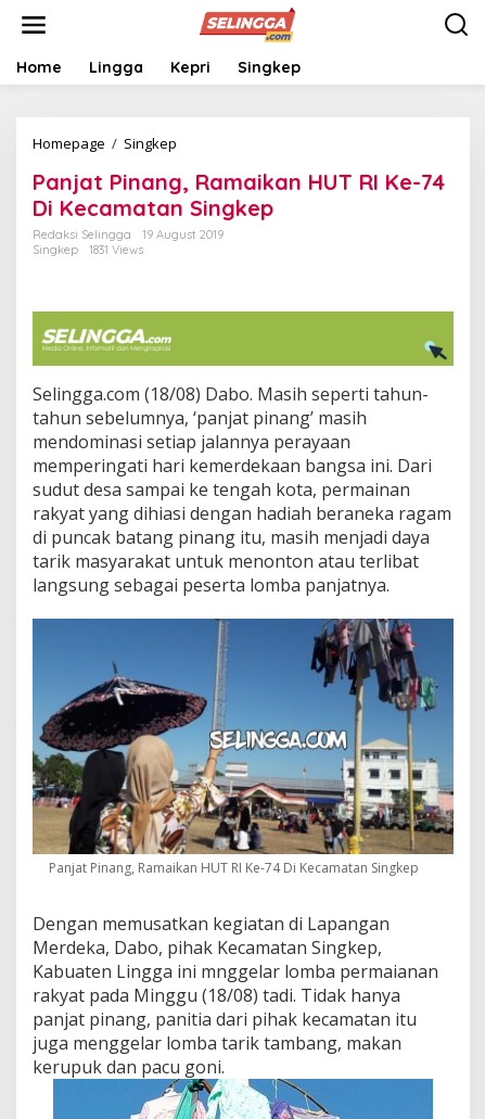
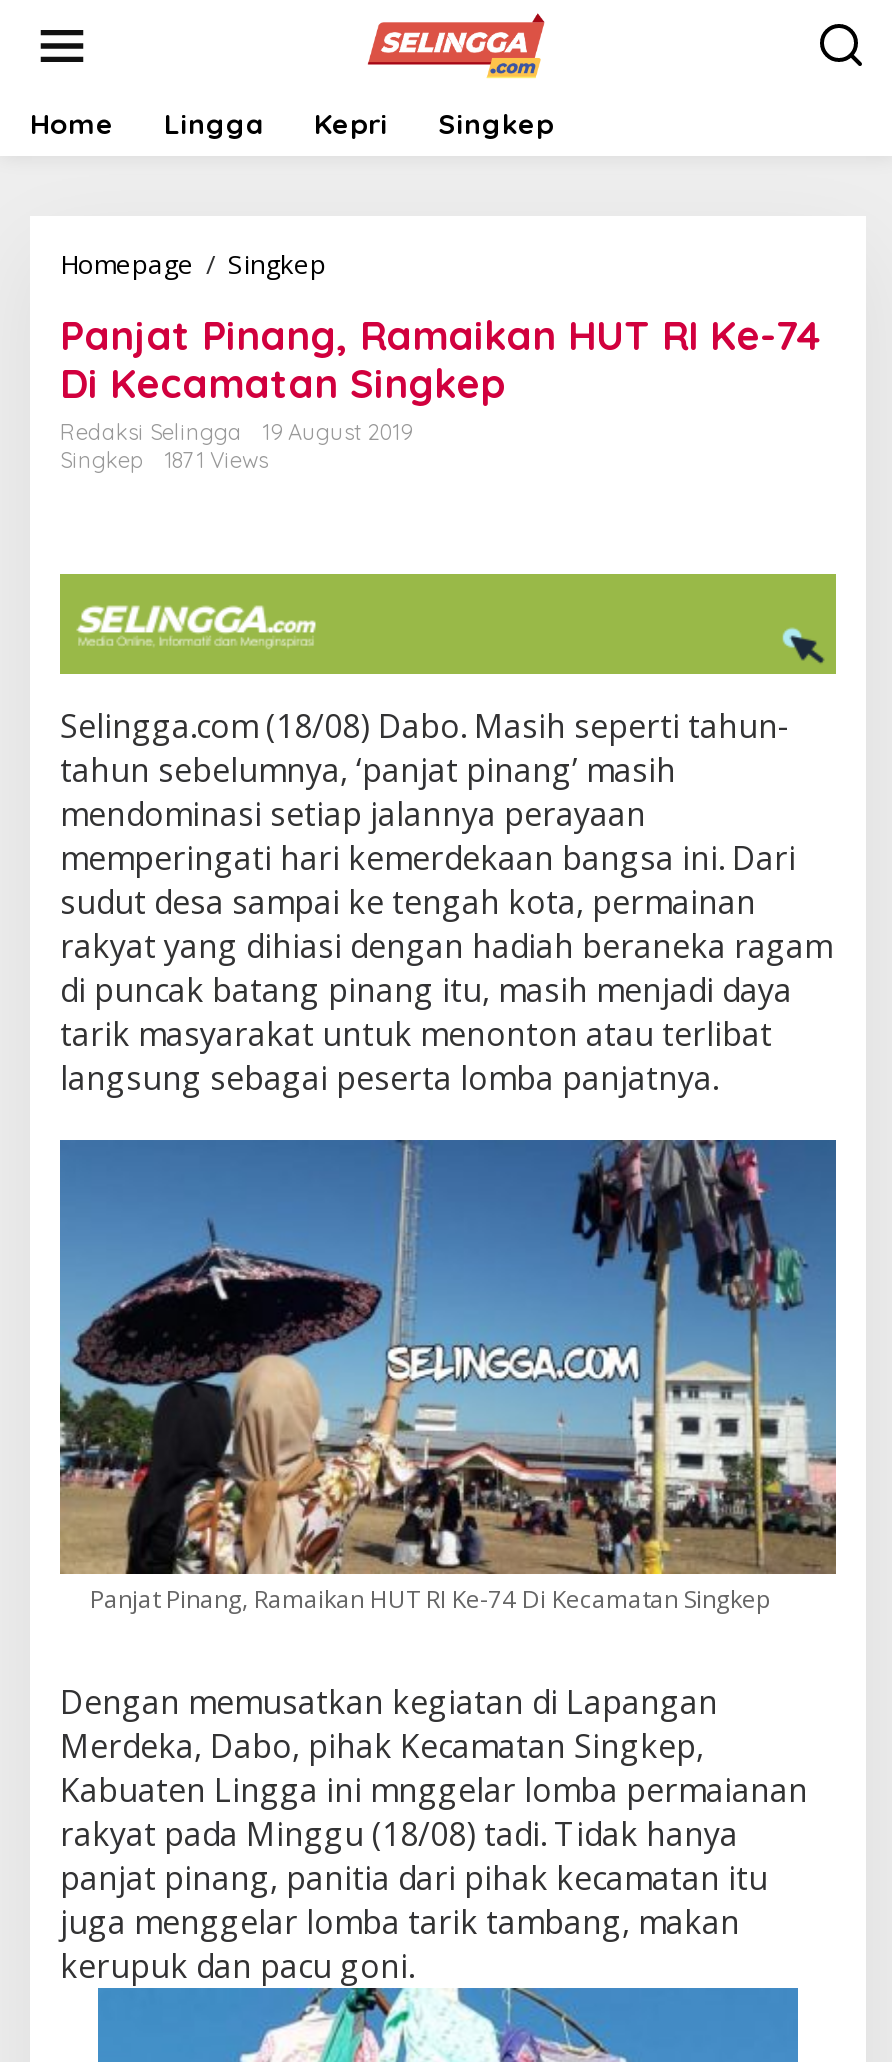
- 1831 Views
+ 1871 Views
